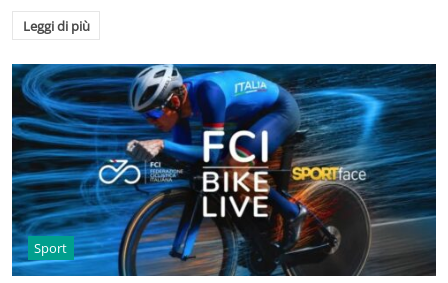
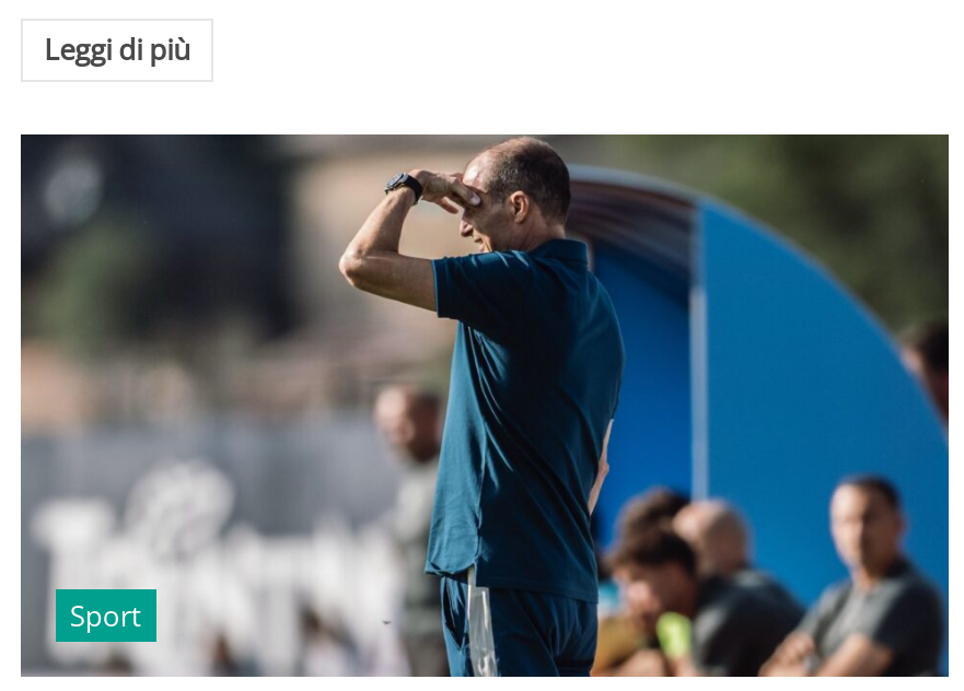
- [image]
+ [image]
